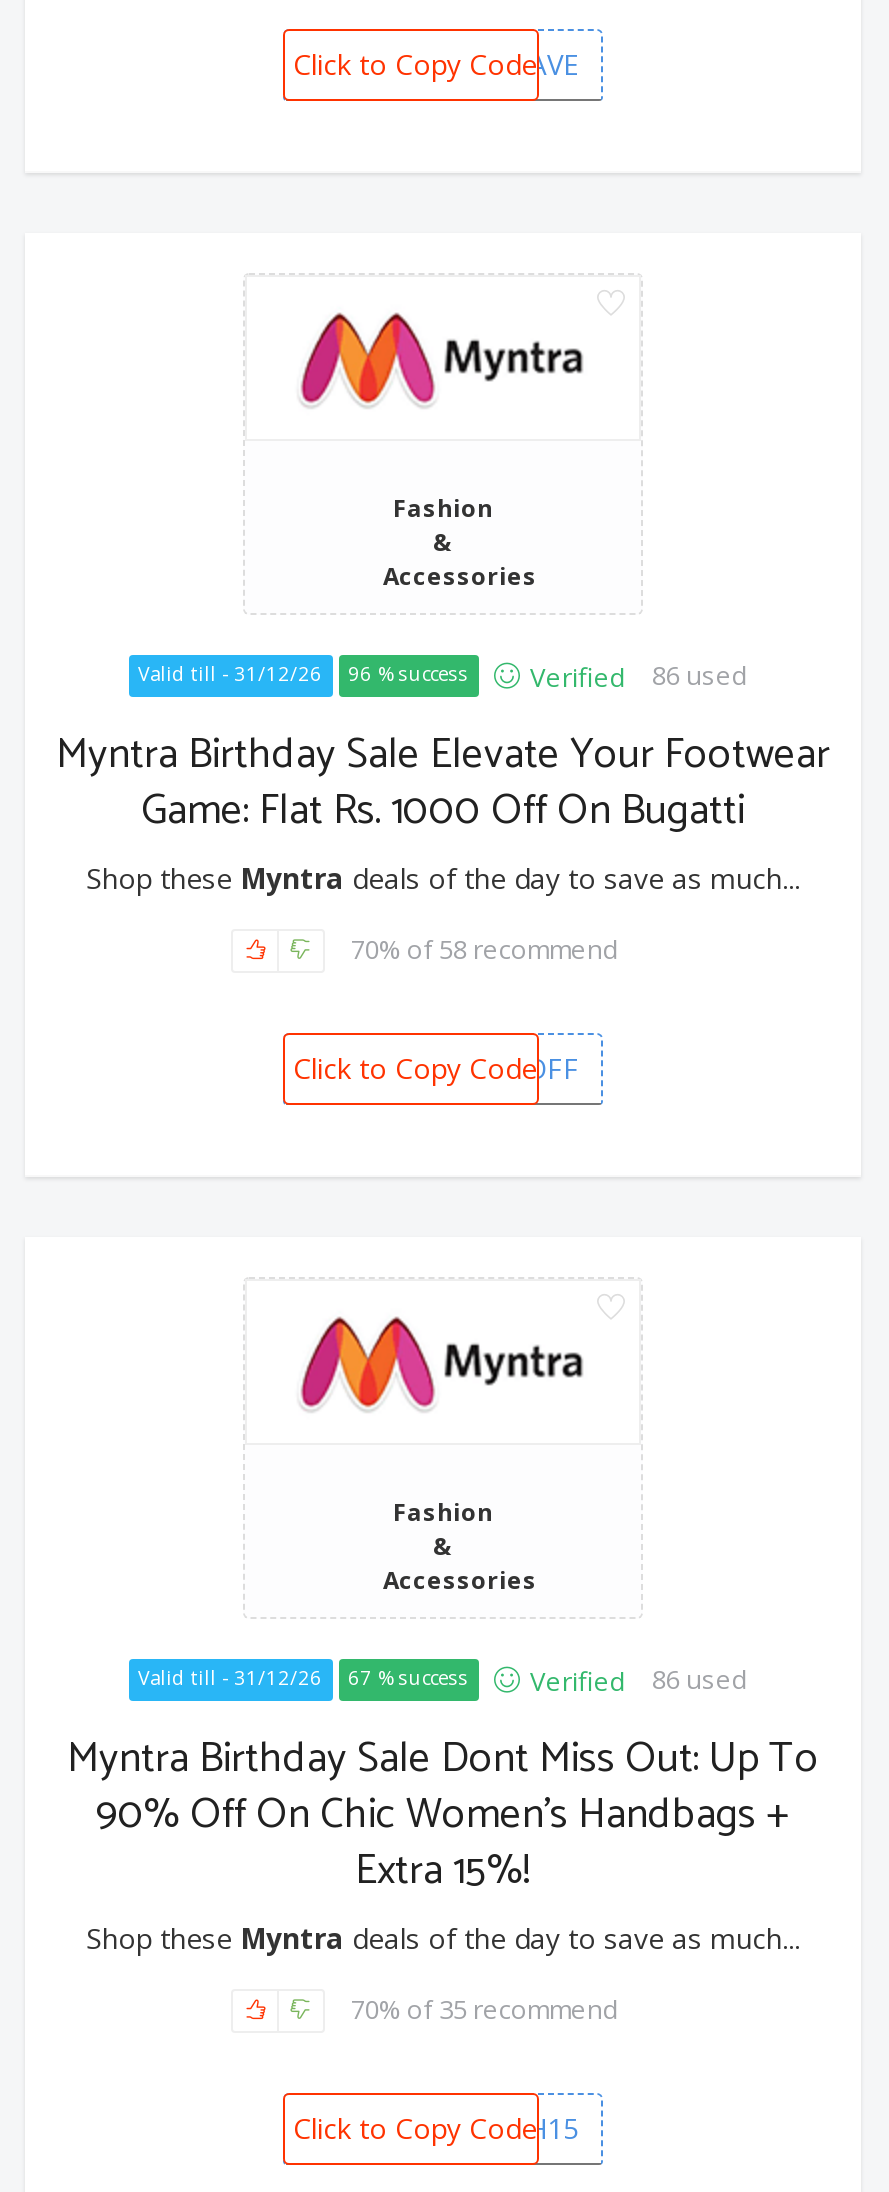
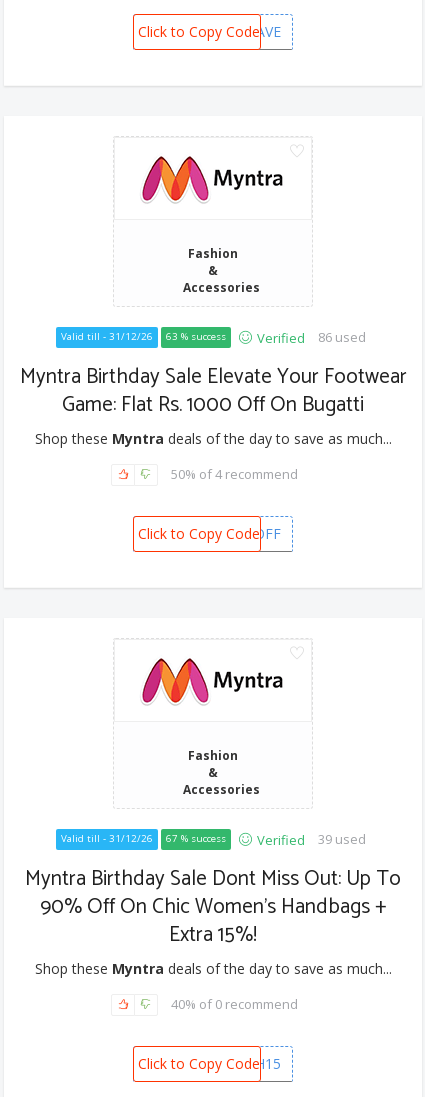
- Valid till - 31/12/26 96 % success
+ Valid till - 31/12/26 63 % success

- 70% of 58 recommend
+ 50% of 4 recommend

- Verified 86 used
+ Verified 39 used

- 70% of 35 recommend
+ 40% of 0 recommend
